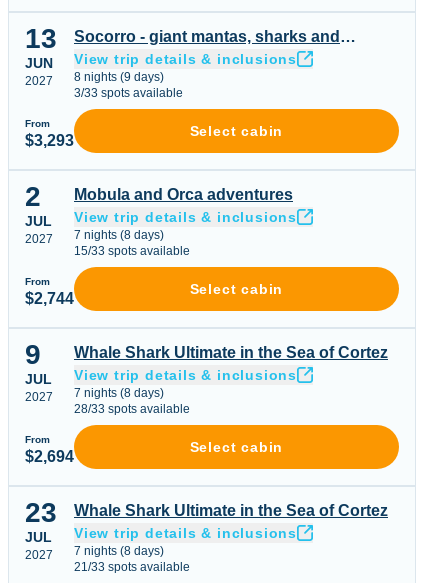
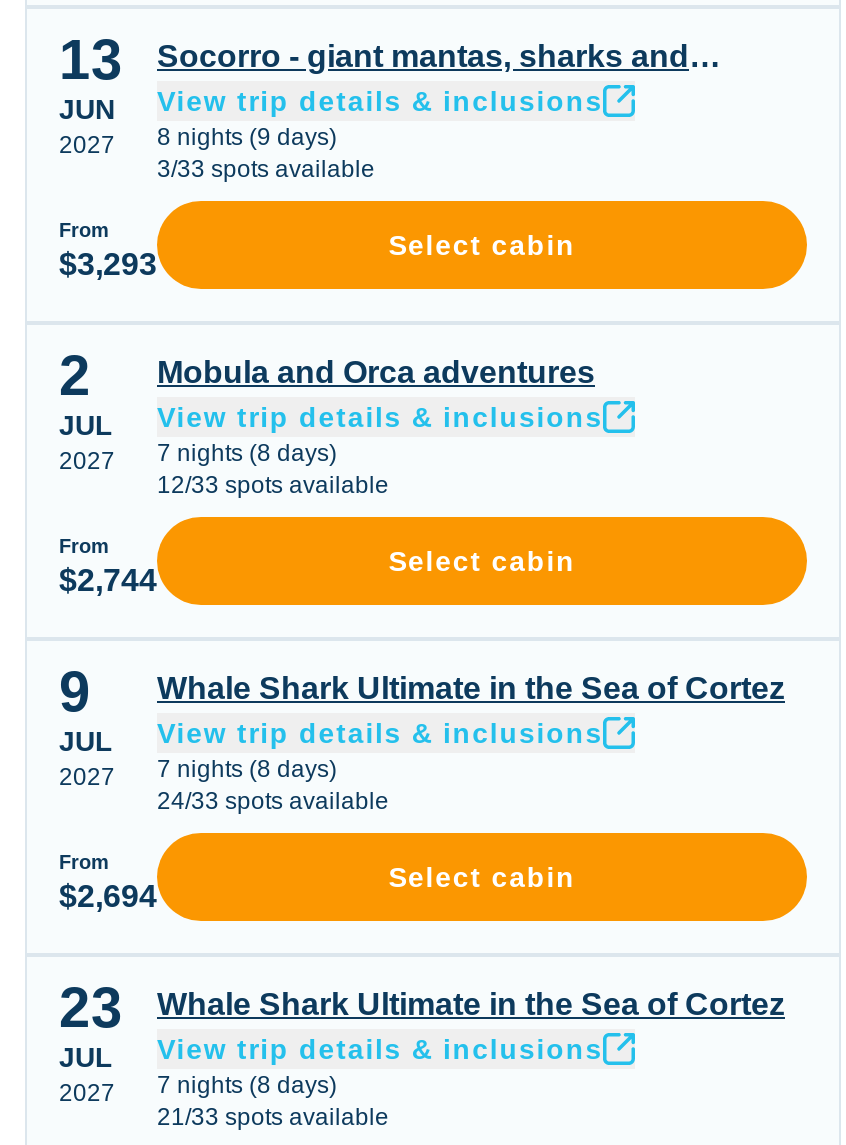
- 15/33 spots available
+ 12/33 spots available

- 28/33 spots available
+ 24/33 spots available
